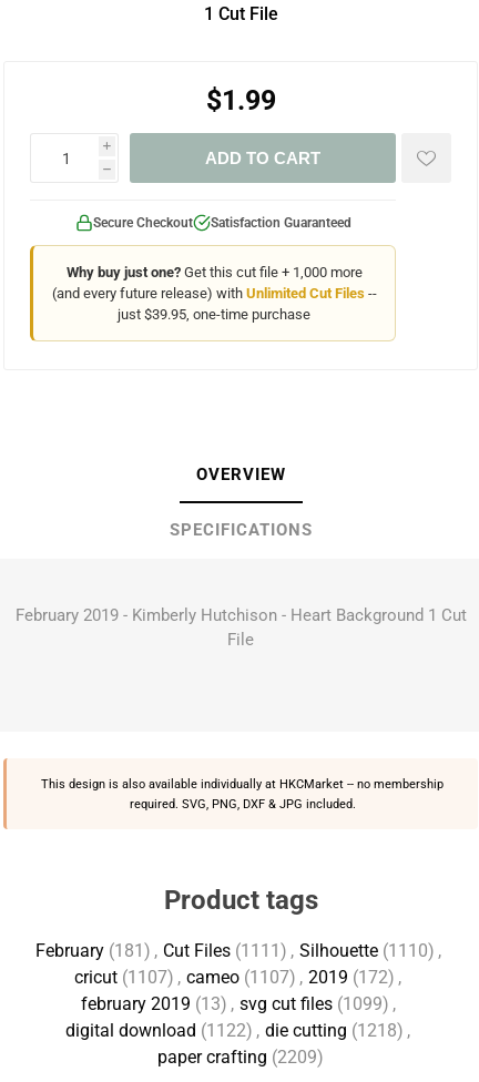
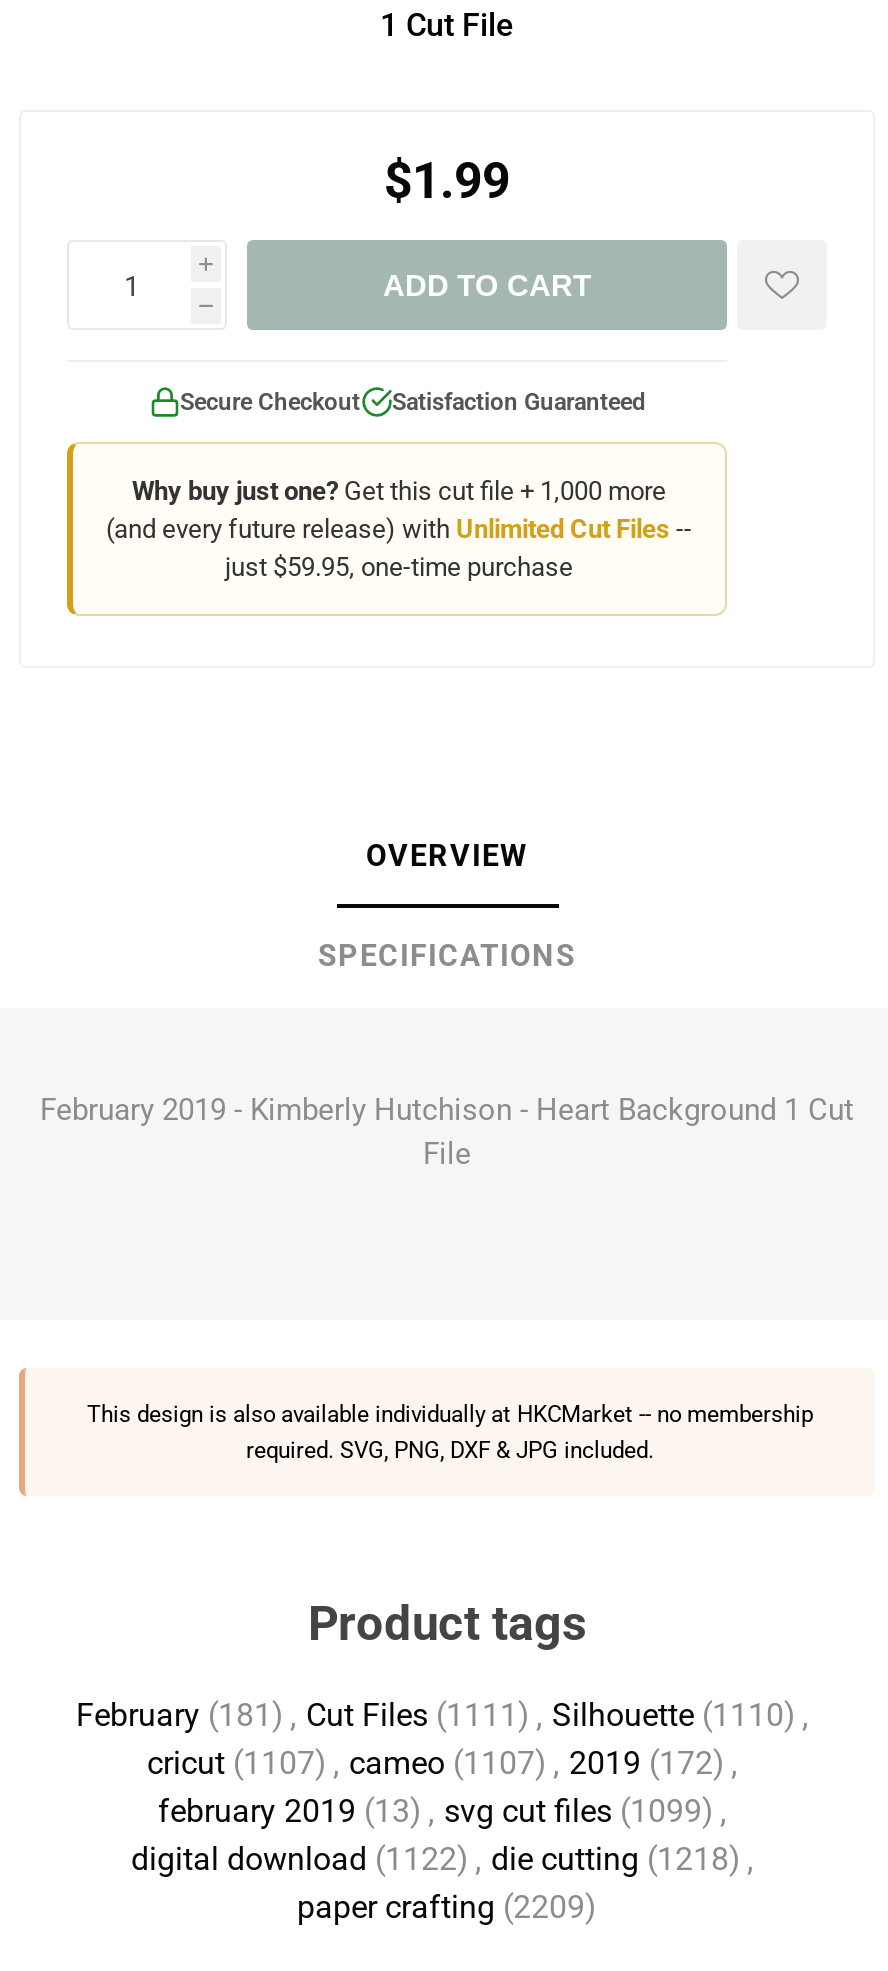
- just $39.95, one-time purchase
+ just $59.95, one-time purchase
